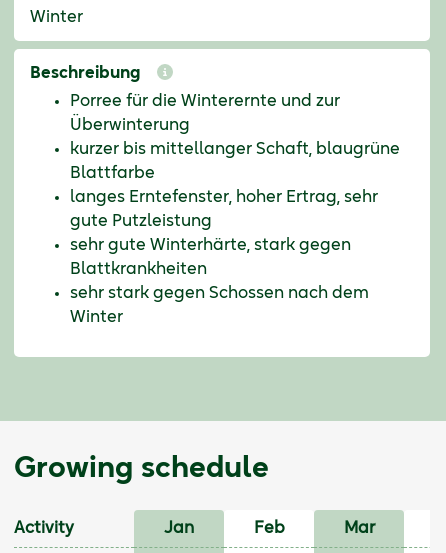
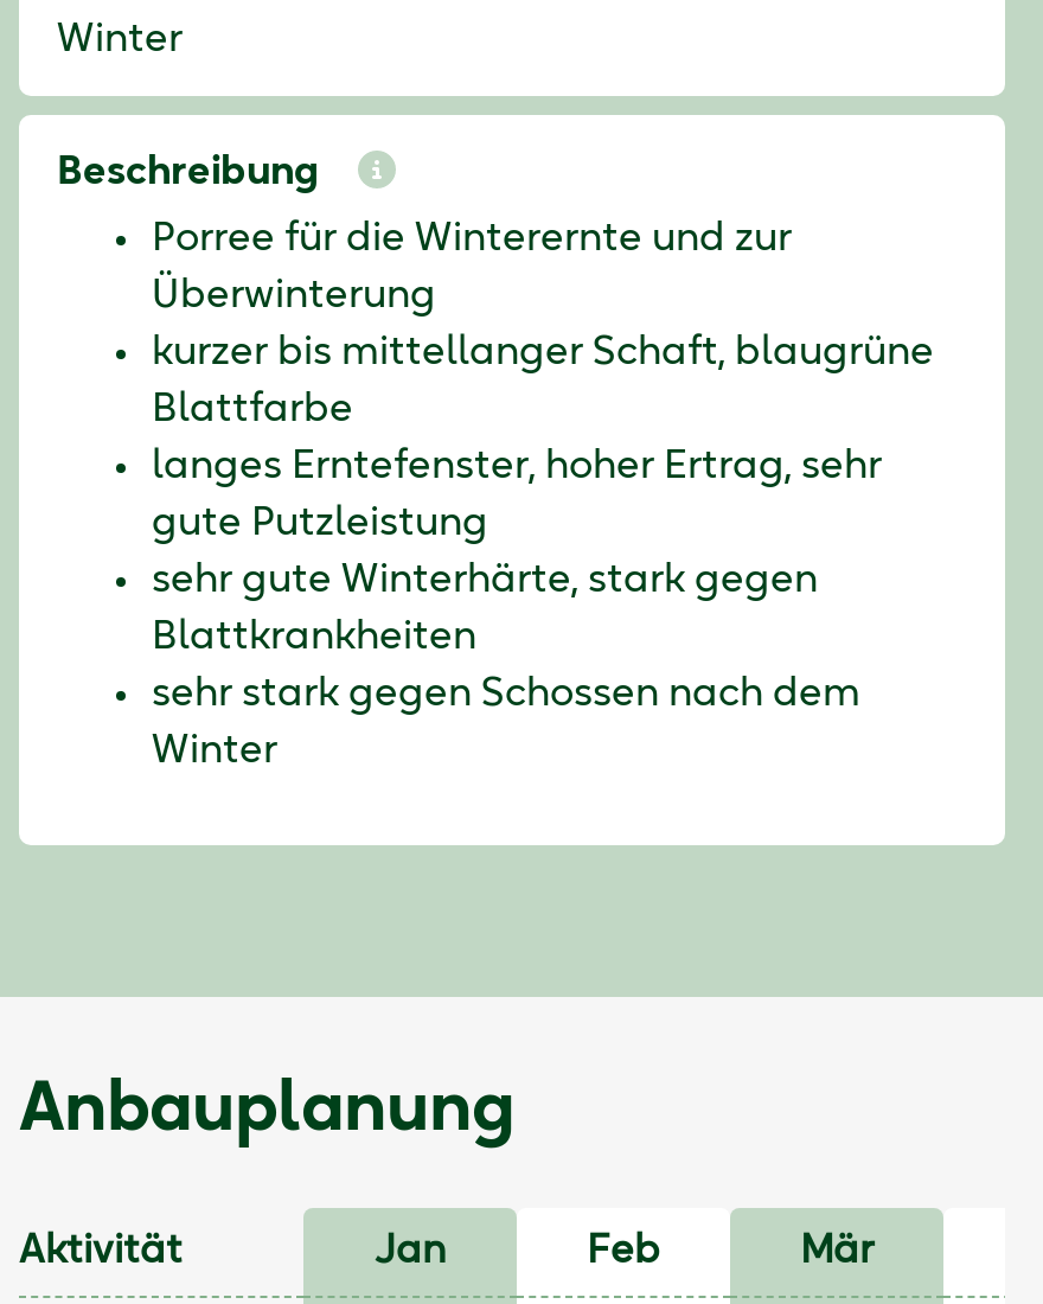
- Growing schedule
+ Anbauplanung

- Activity
+ Aktivität

- Mar
+ Mär
